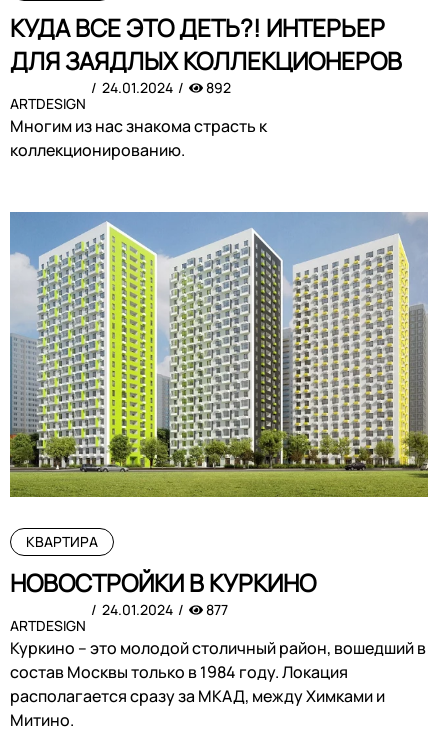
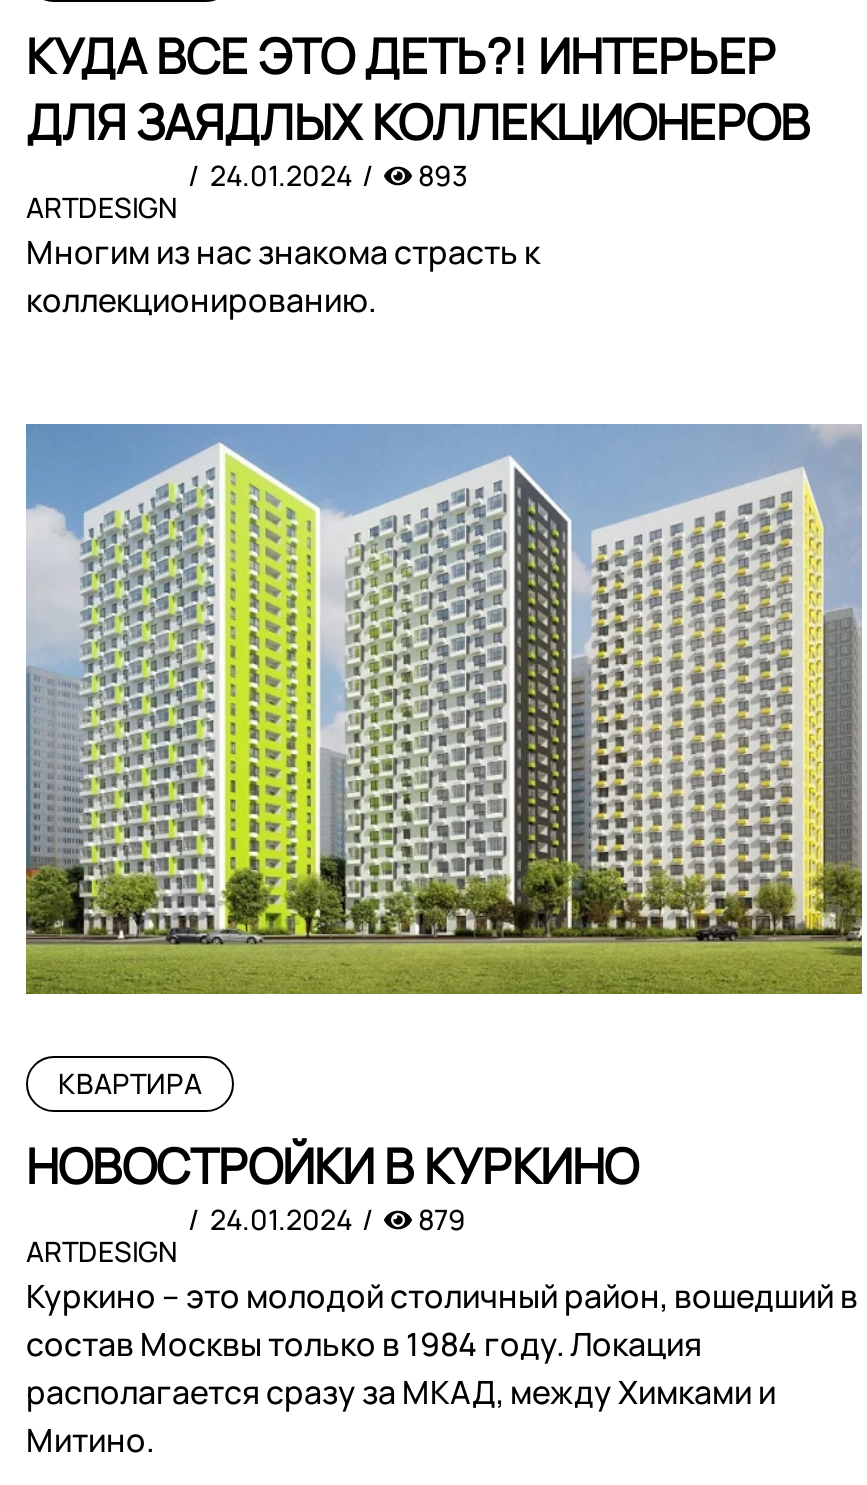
- 24.01.2024 892
+ 24.01.2024 893

- 24.01.2024 877
+ 24.01.2024 879
